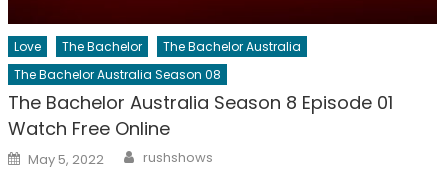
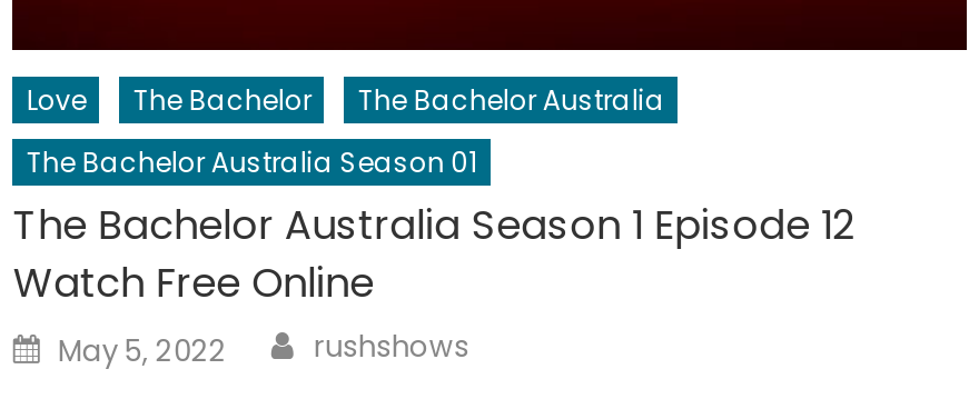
- The Bachelor Australia Season 08
+ The Bachelor Australia Season 01

- The Bachelor Australia Season 8 Episode 01
+ The Bachelor Australia Season 1 Episode 12
